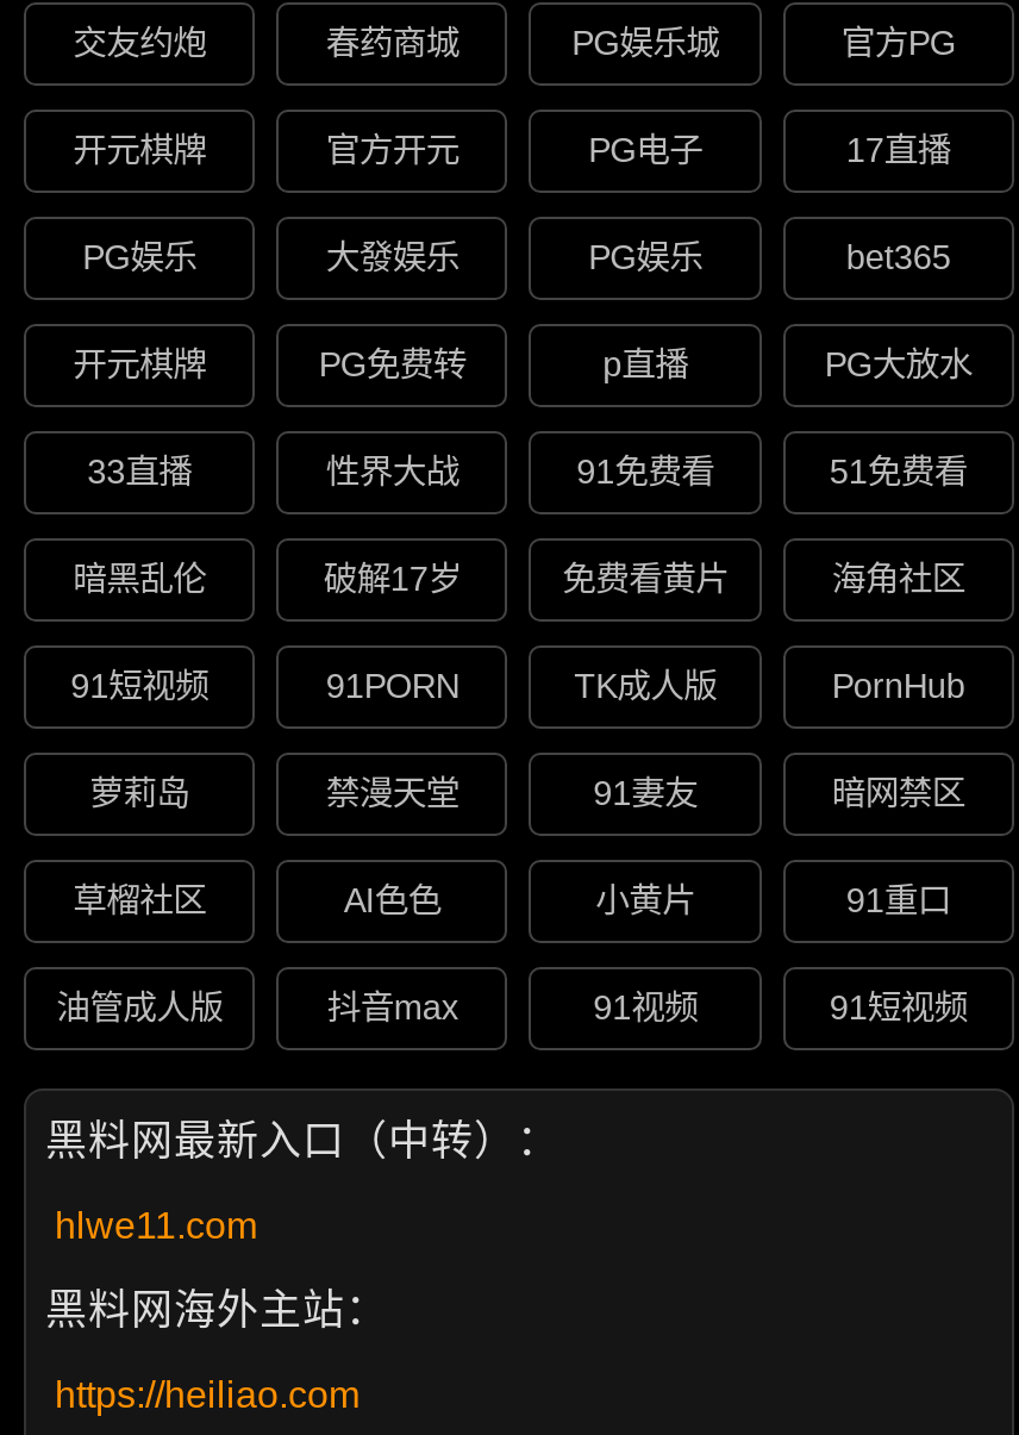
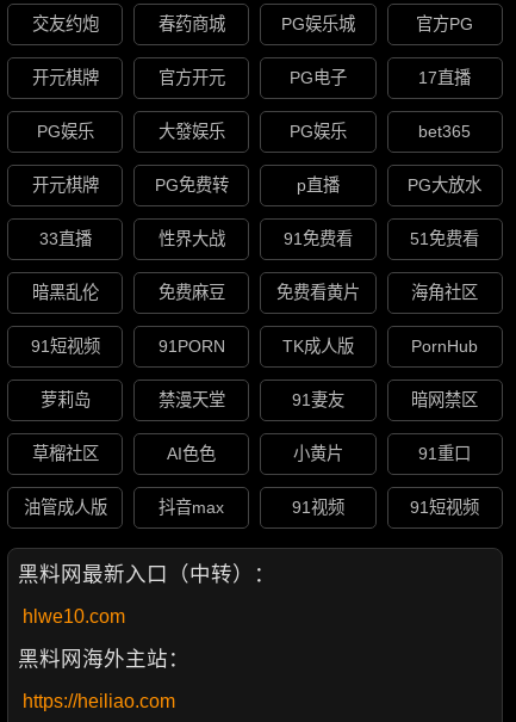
- 破解17岁
+ 免费麻豆

- hlwe11.com
+ hlwe10.com
